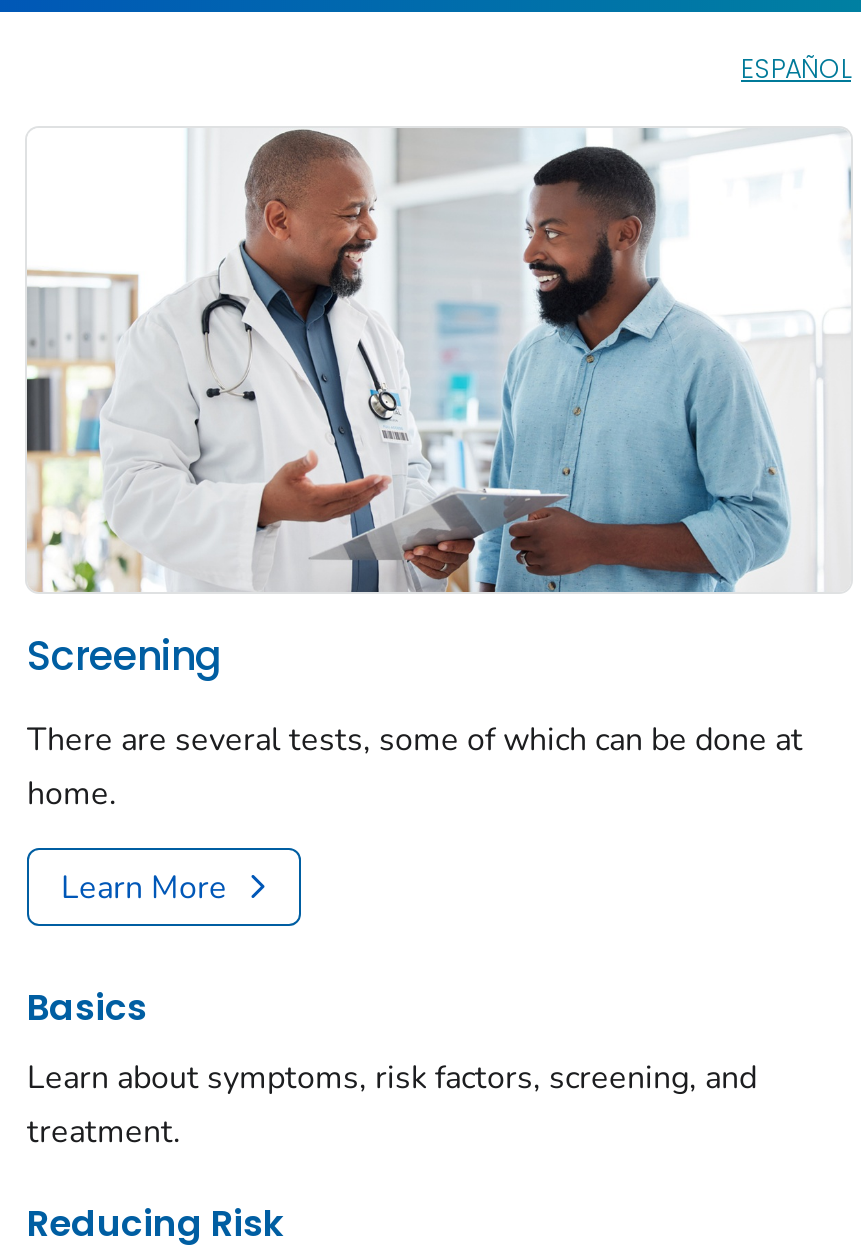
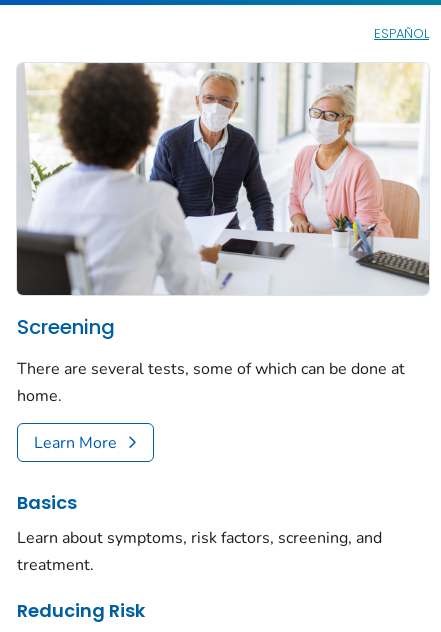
- [image]
+ [image]
